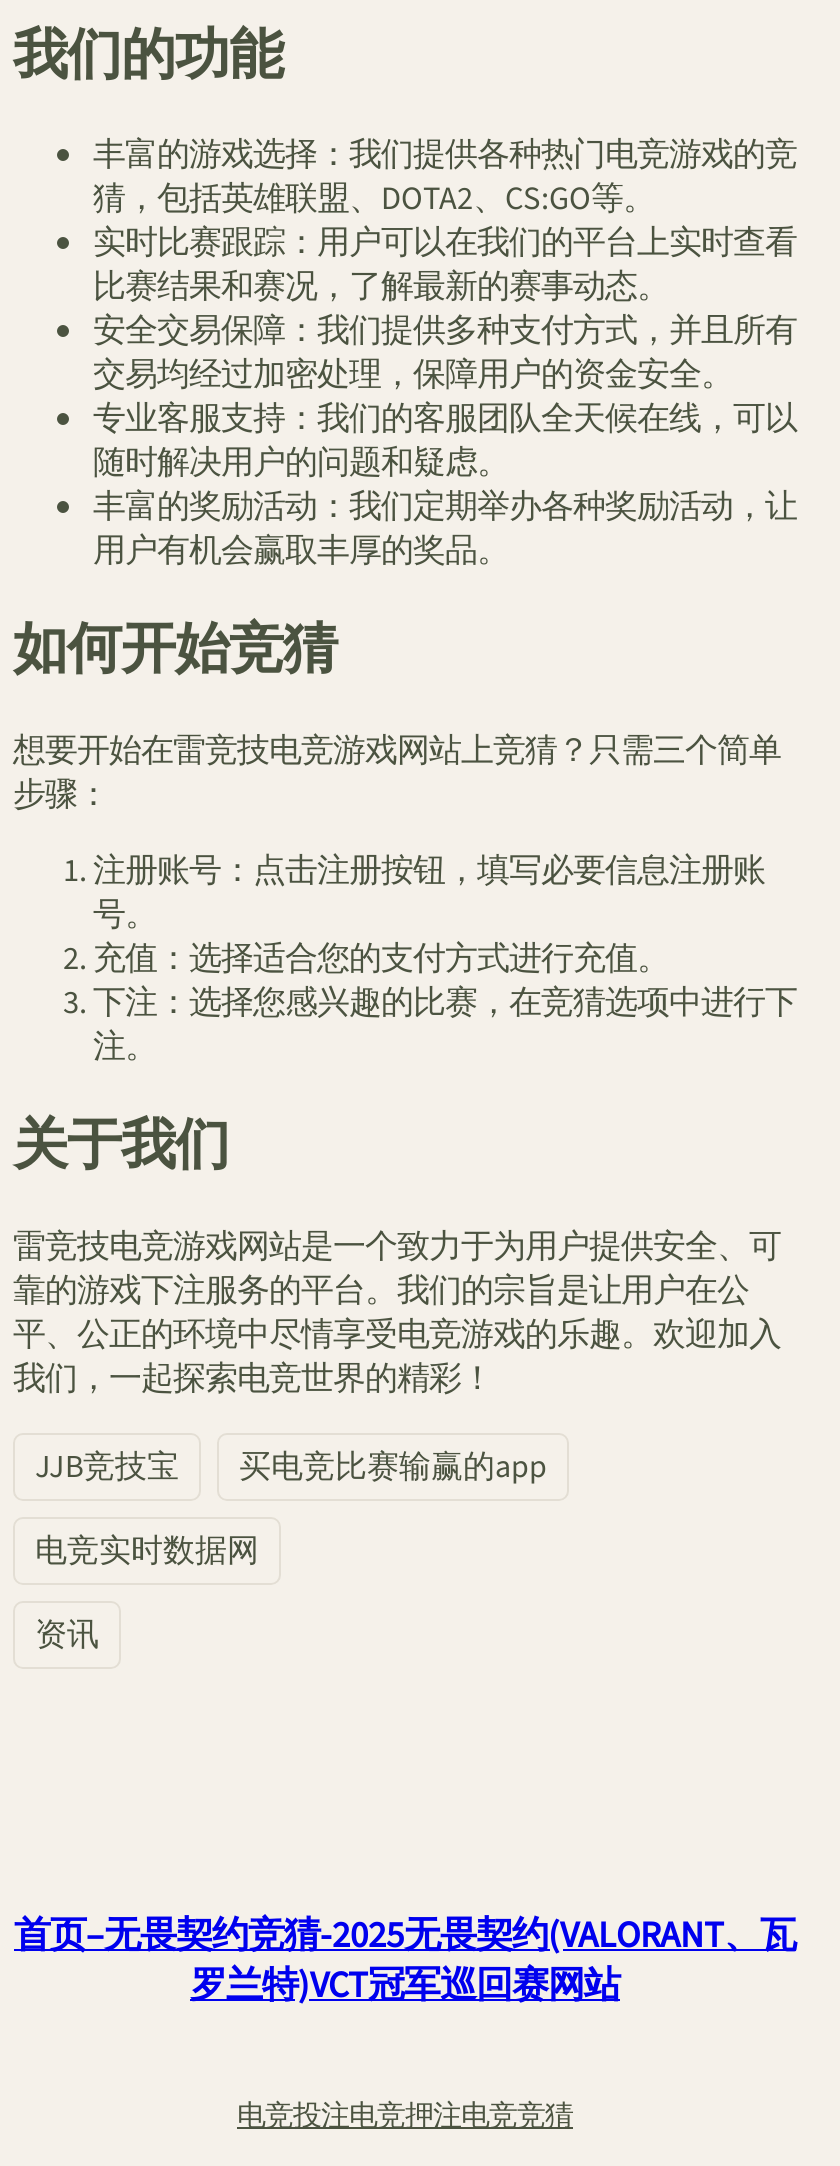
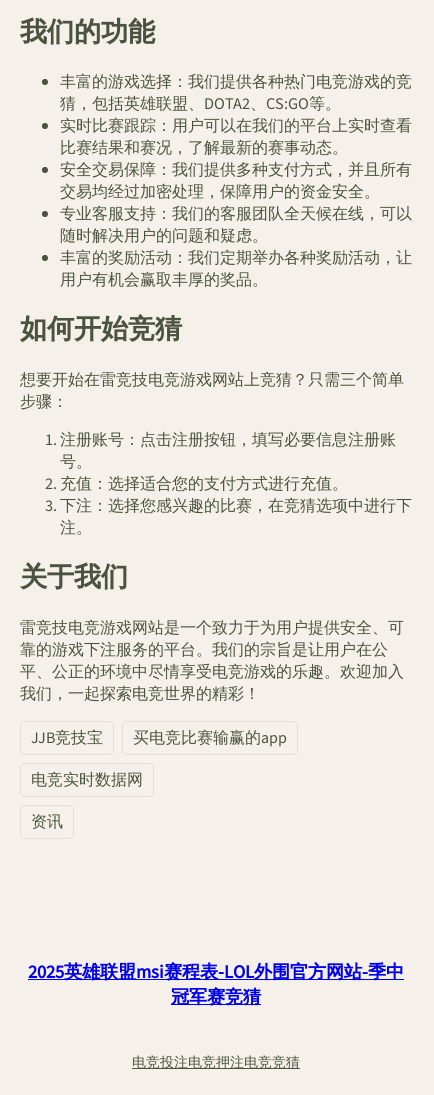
- 首页–无畏契约竞猜-2025无畏契约(VALORANT、瓦
- 罗兰特)VCT冠军巡回赛网站
+ 2025英雄联盟msi赛程表-LOL外围官方网站-季中
+ 冠军赛竞猜
